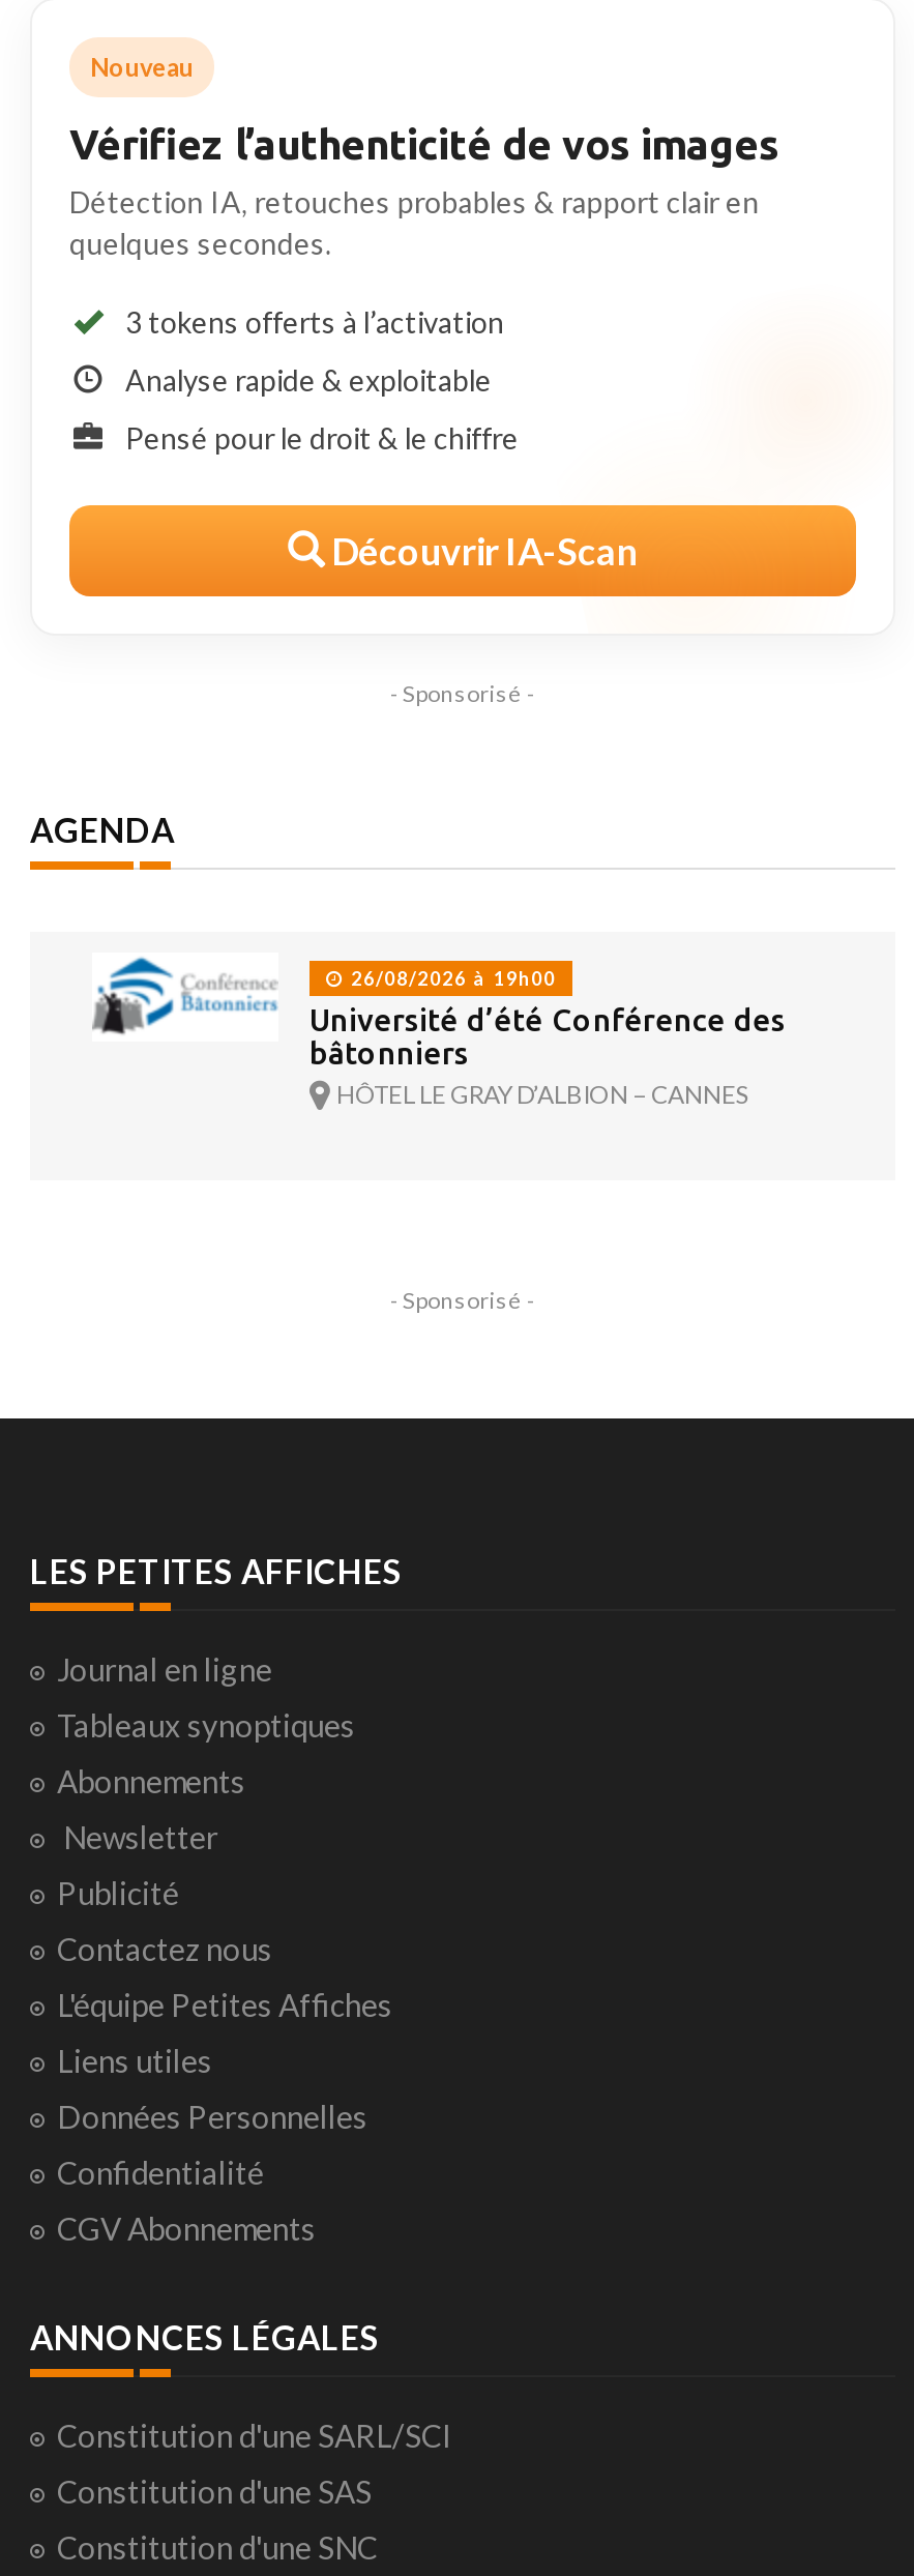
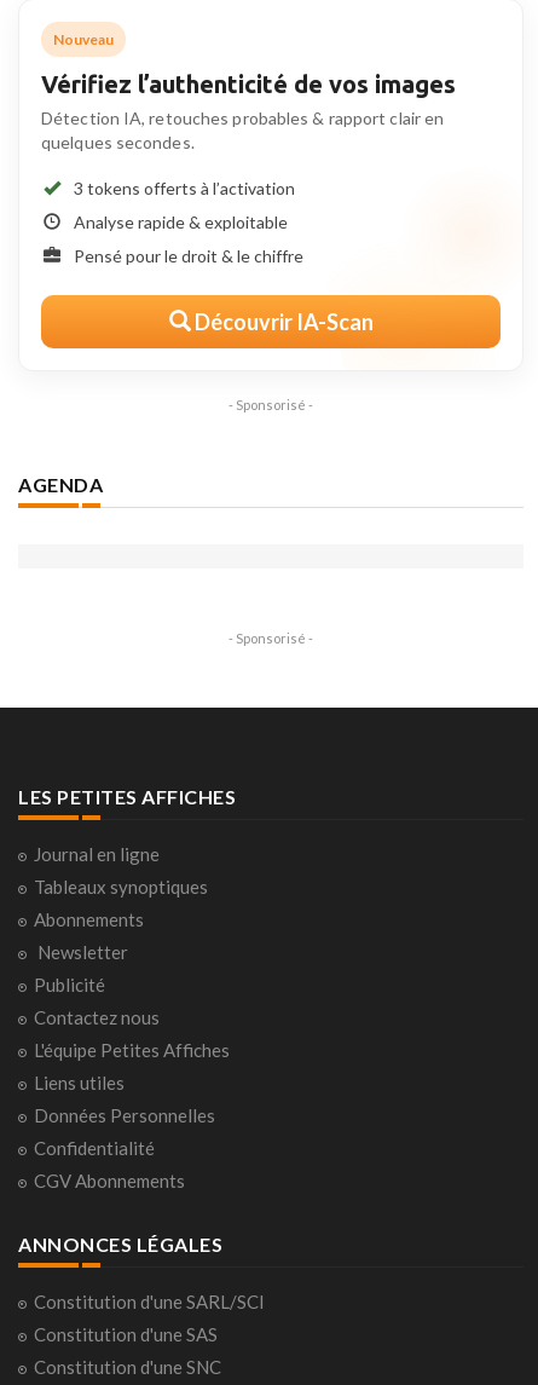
- [image]
- 26/08/2026 à 19h00
- Université d’été Conférence des
- bâtonniers
- HÔTEL LE GRAY D’ALBION – CANNES
